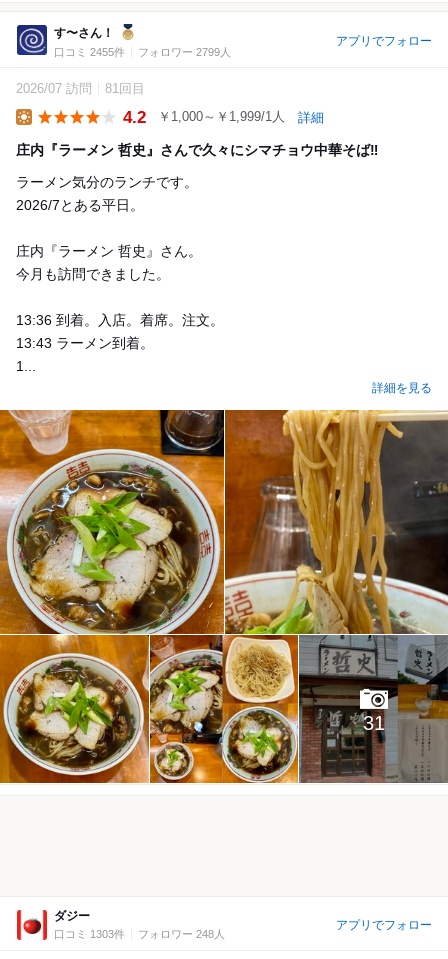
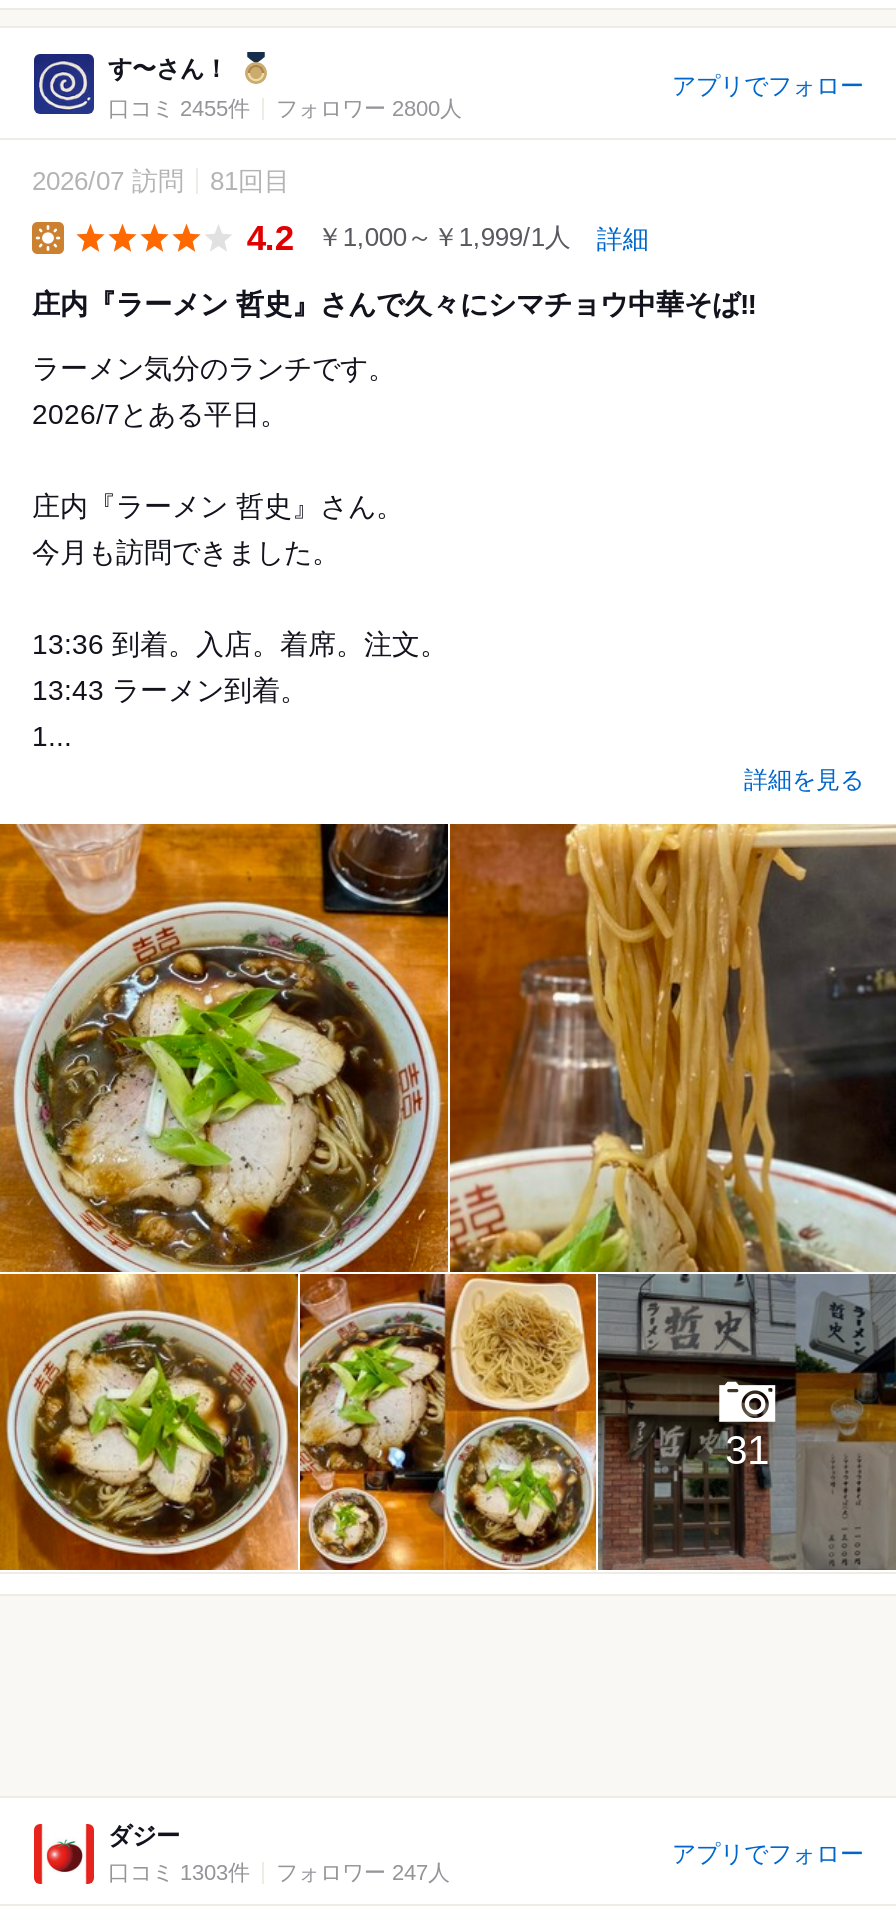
- フォロワー 2799人
+ フォロワー 2800人

- フォロワー 248人
+ フォロワー 247人
